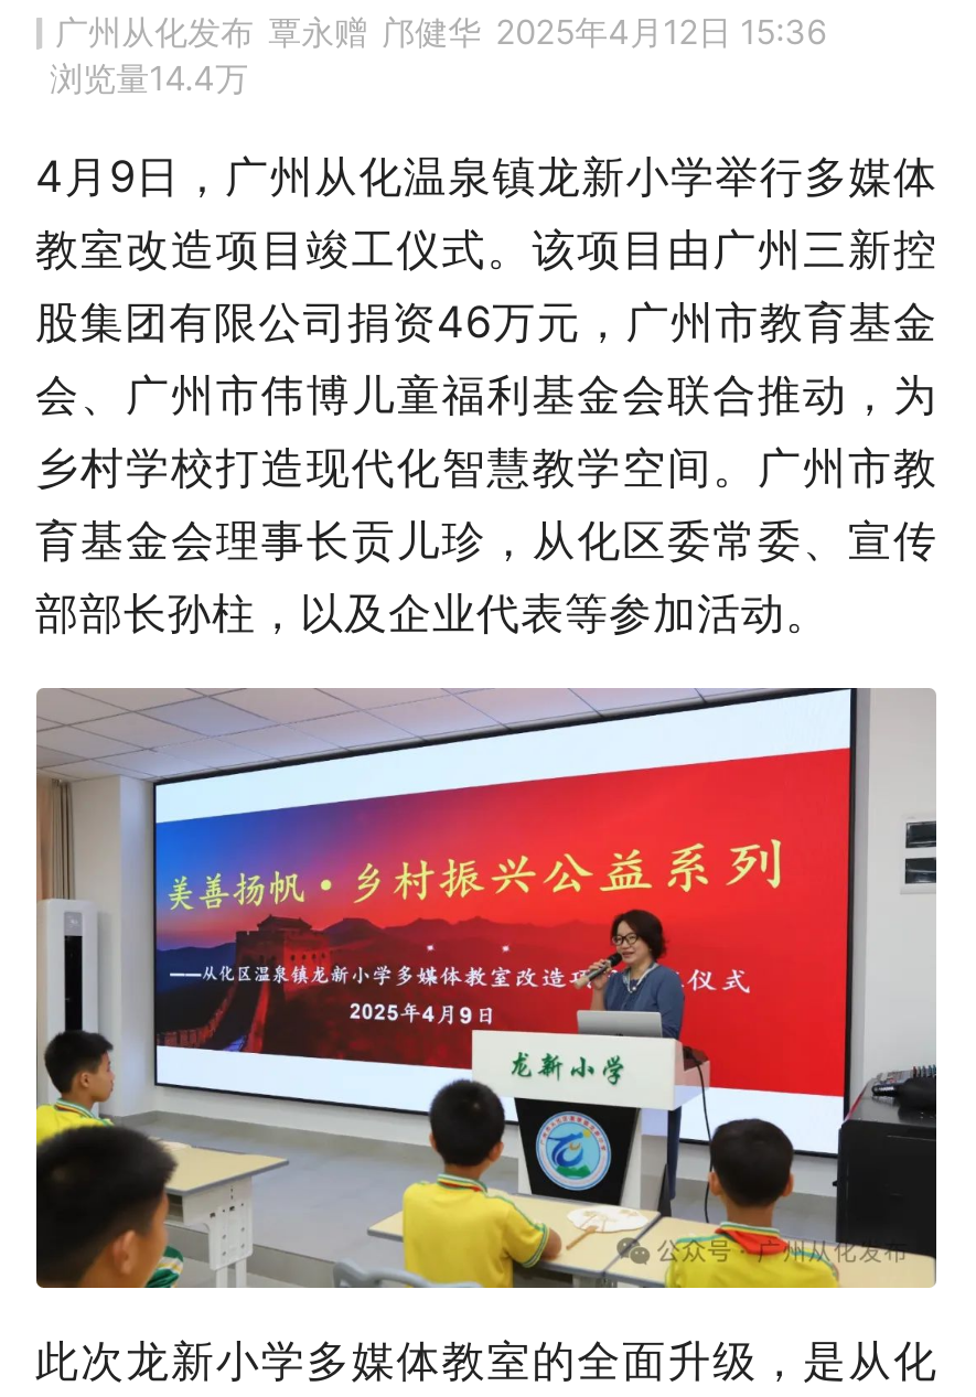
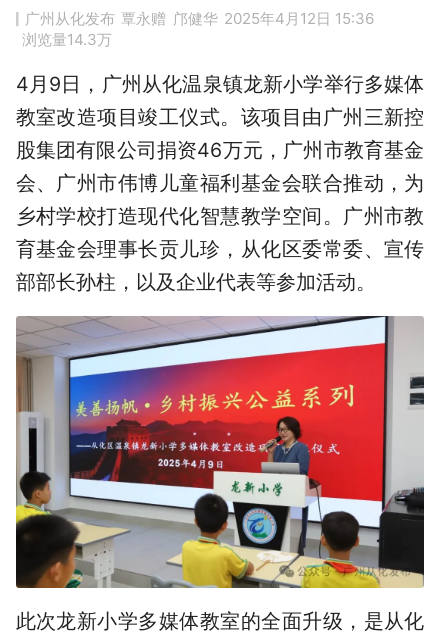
- 浏览量14.4万
+ 浏览量14.3万
